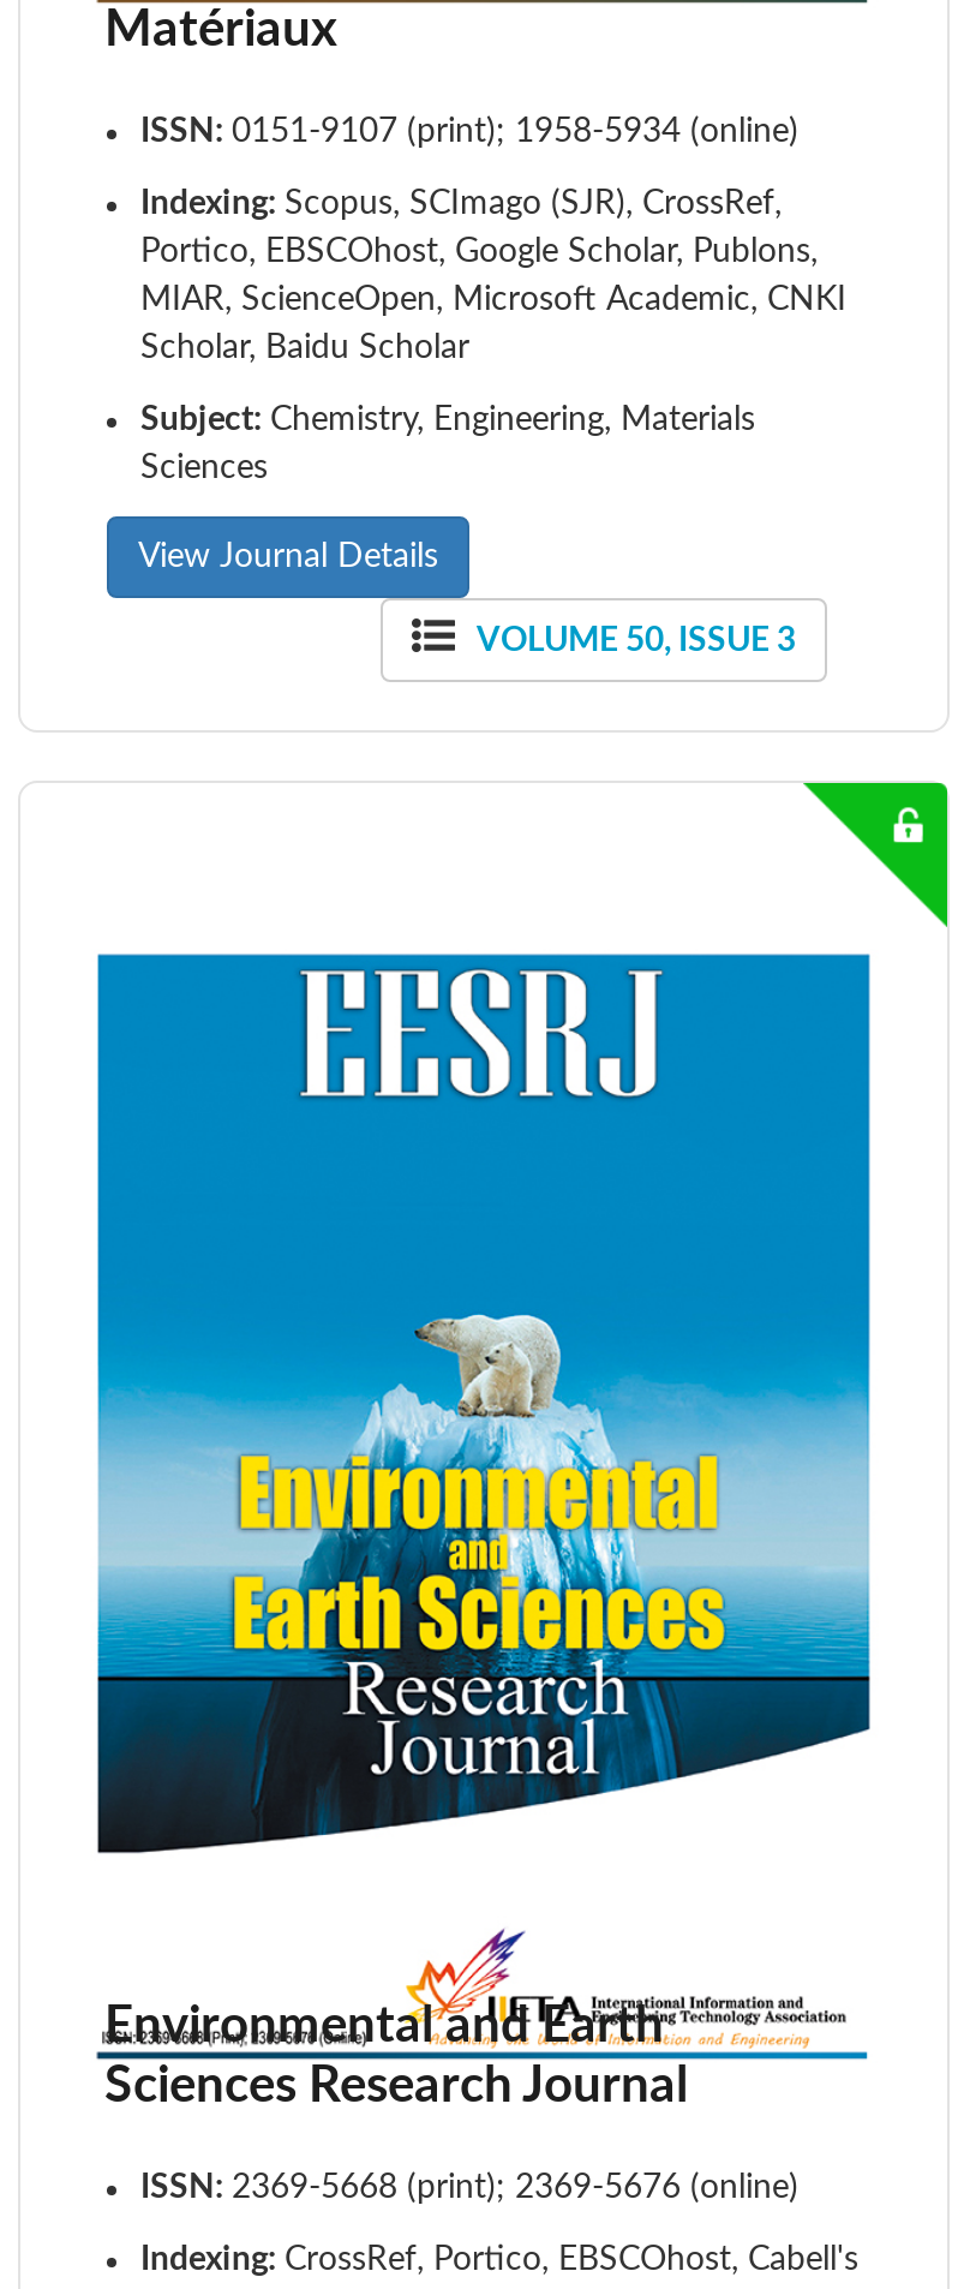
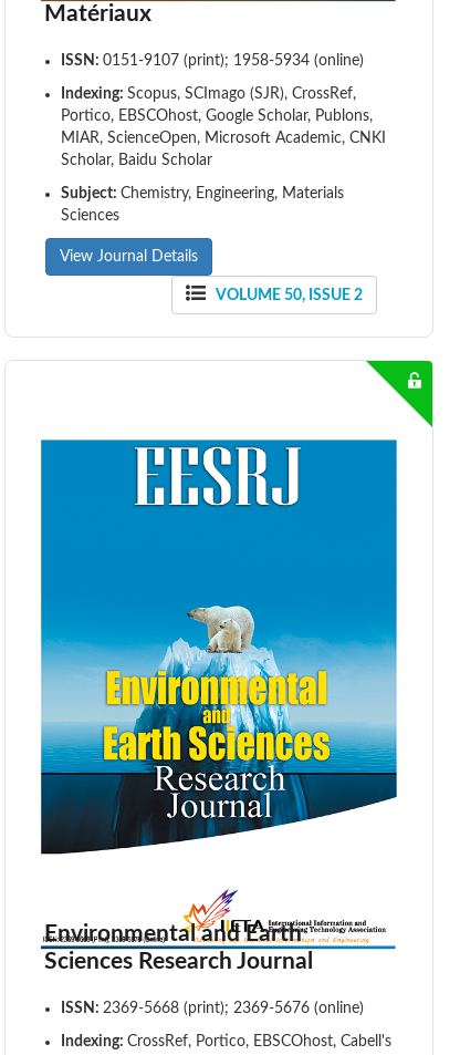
- VOLUME 50, ISSUE 3
+ VOLUME 50, ISSUE 2
